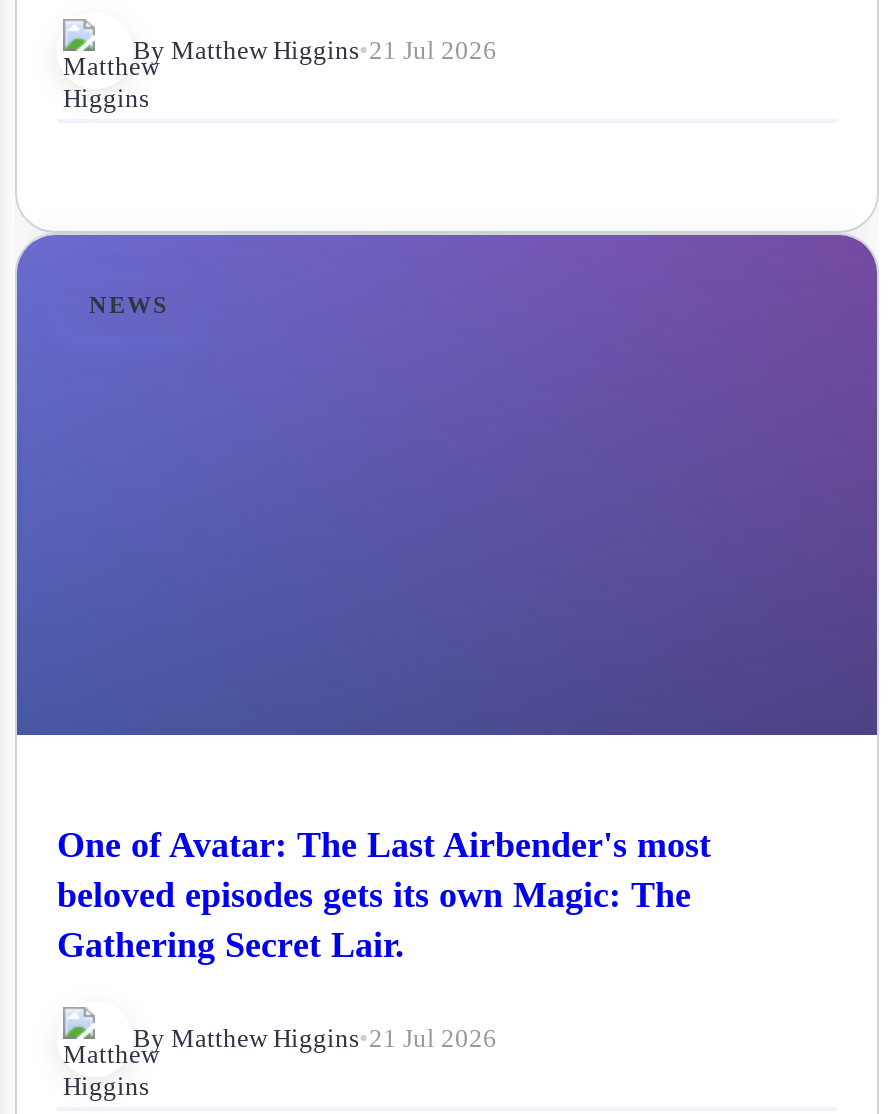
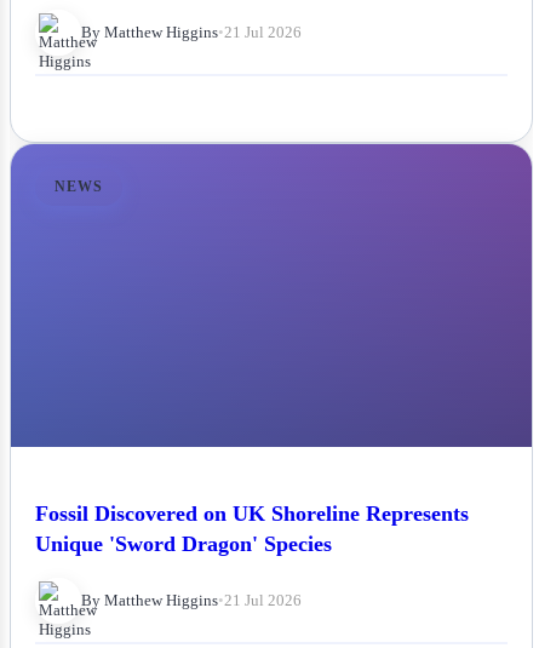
- One of Avatar: The Last Airbender's most
- beloved episodes gets its own Magic: The
- Gathering Secret Lair.
+ Fossil Discovered on UK Shoreline Represents
+ Unique 'Sword Dragon' Species
